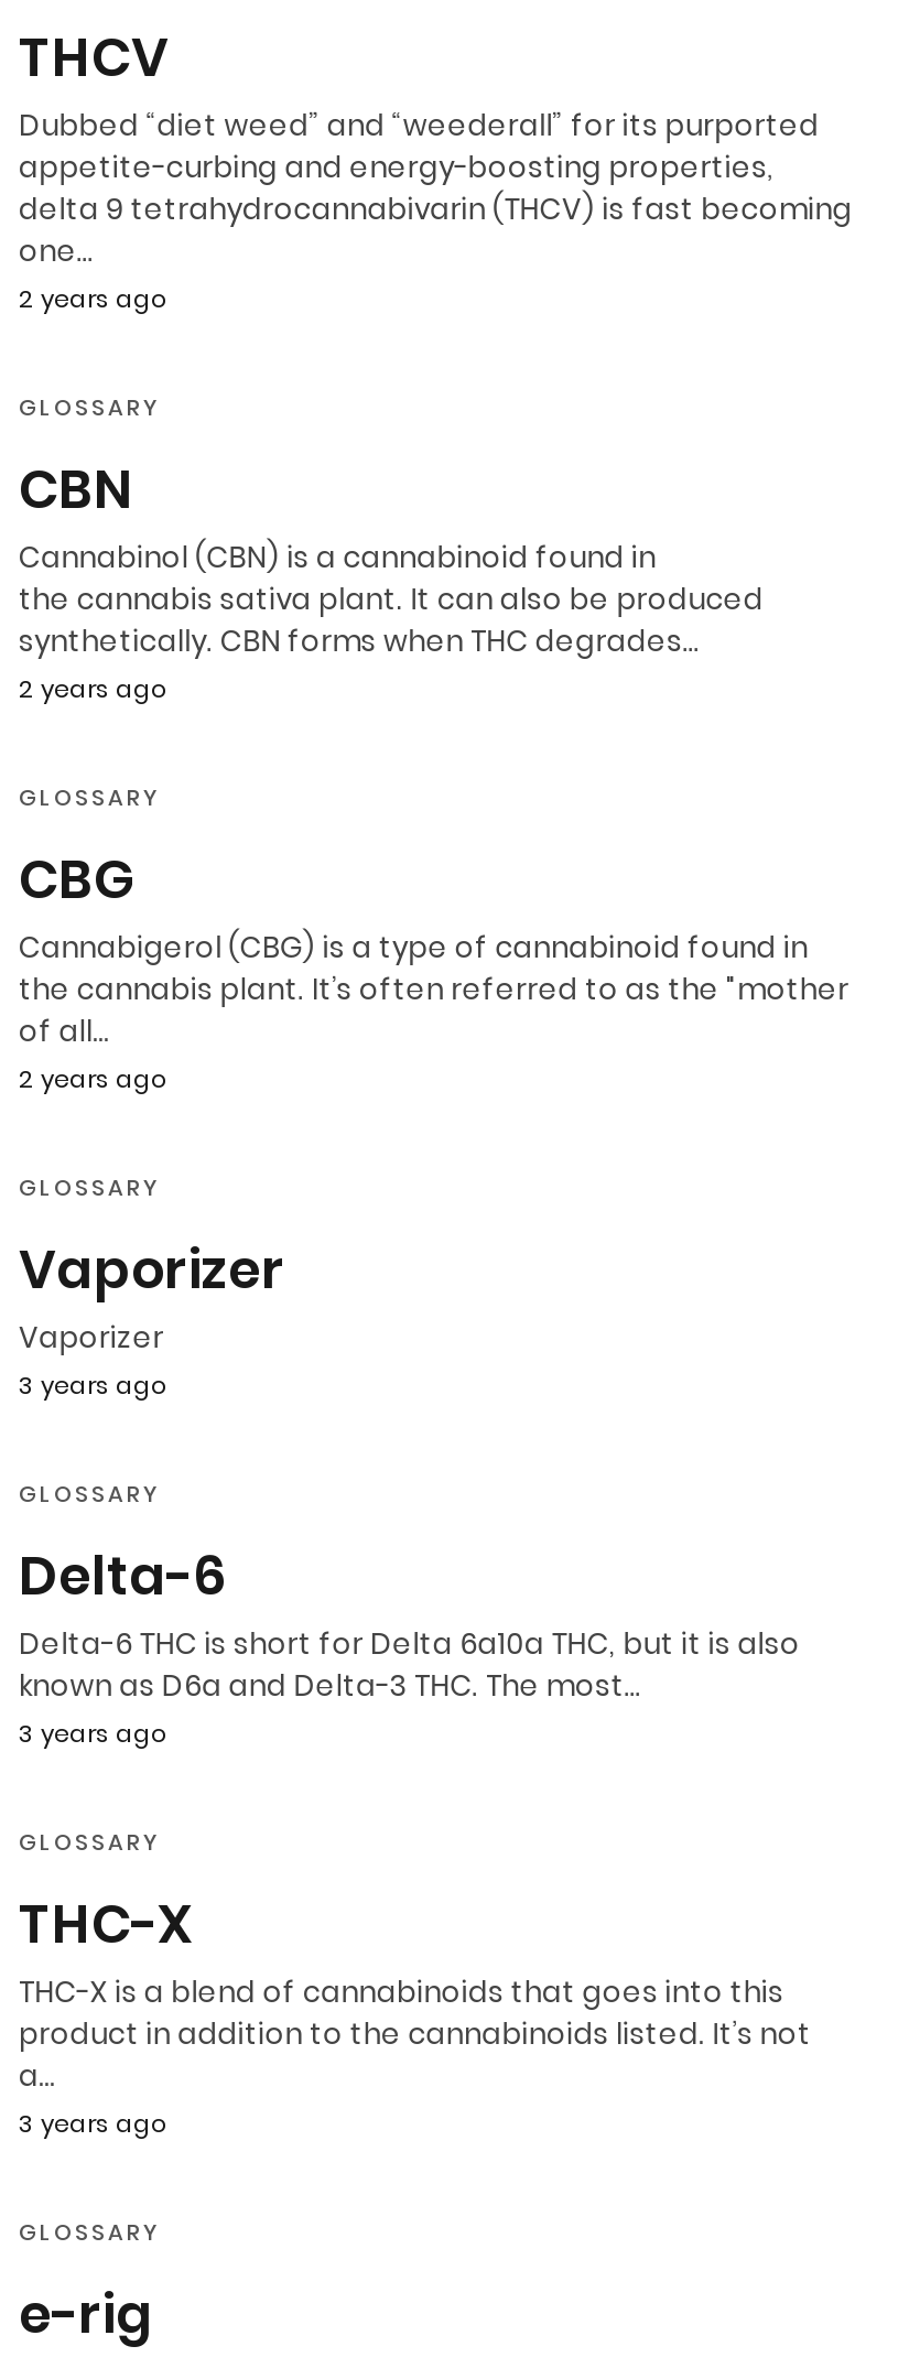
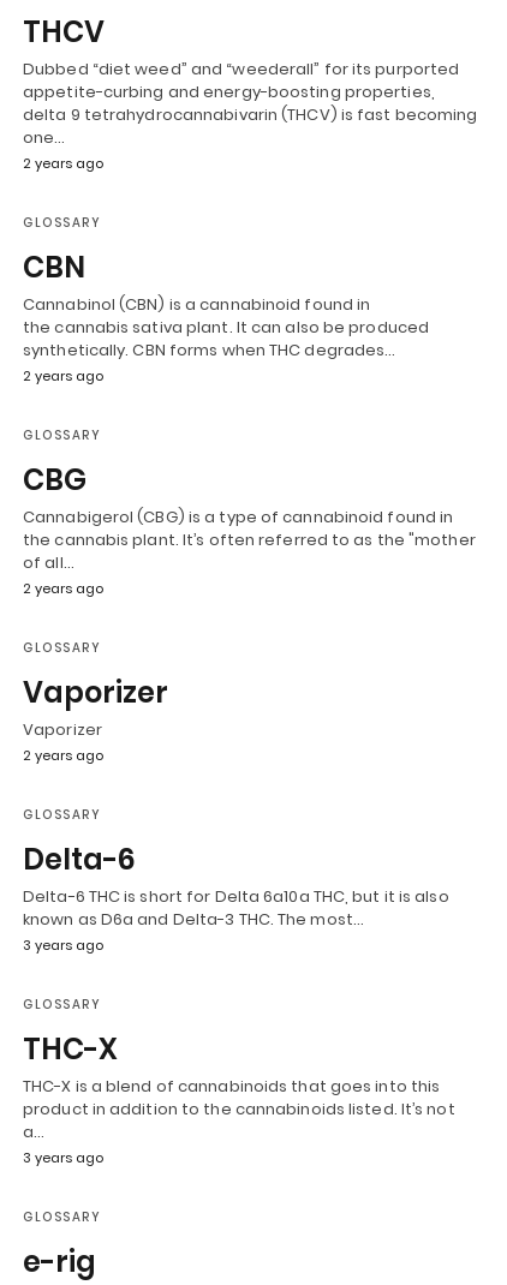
- 3 years ago
+ 2 years ago
